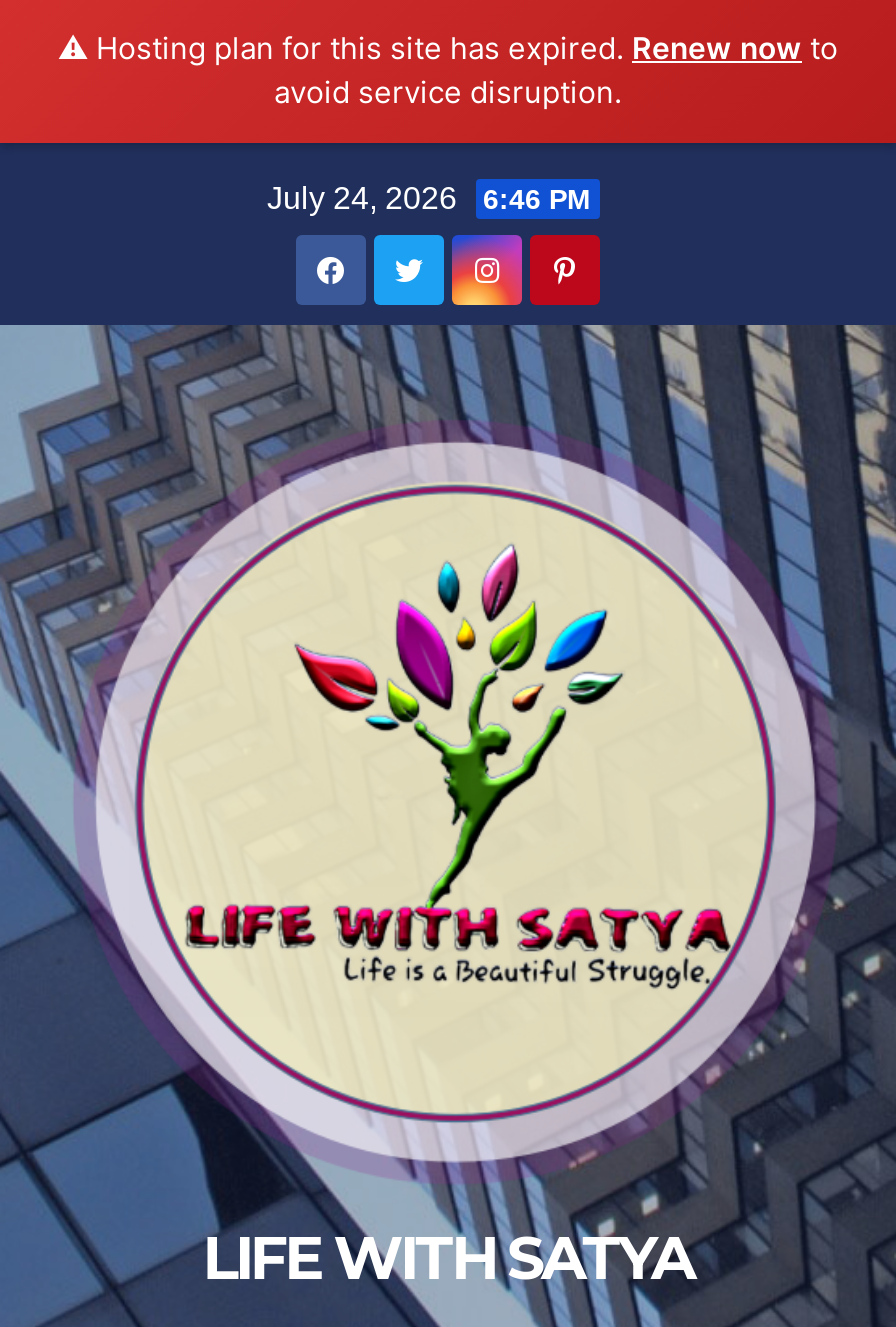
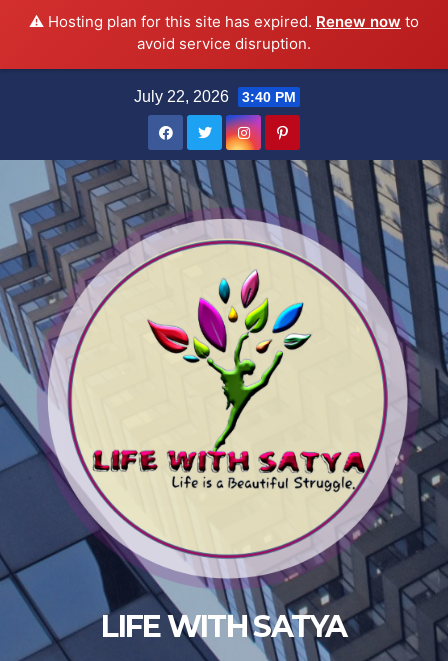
- July 24, 2026 6:46 PM
+ July 22, 2026 3:40 PM
